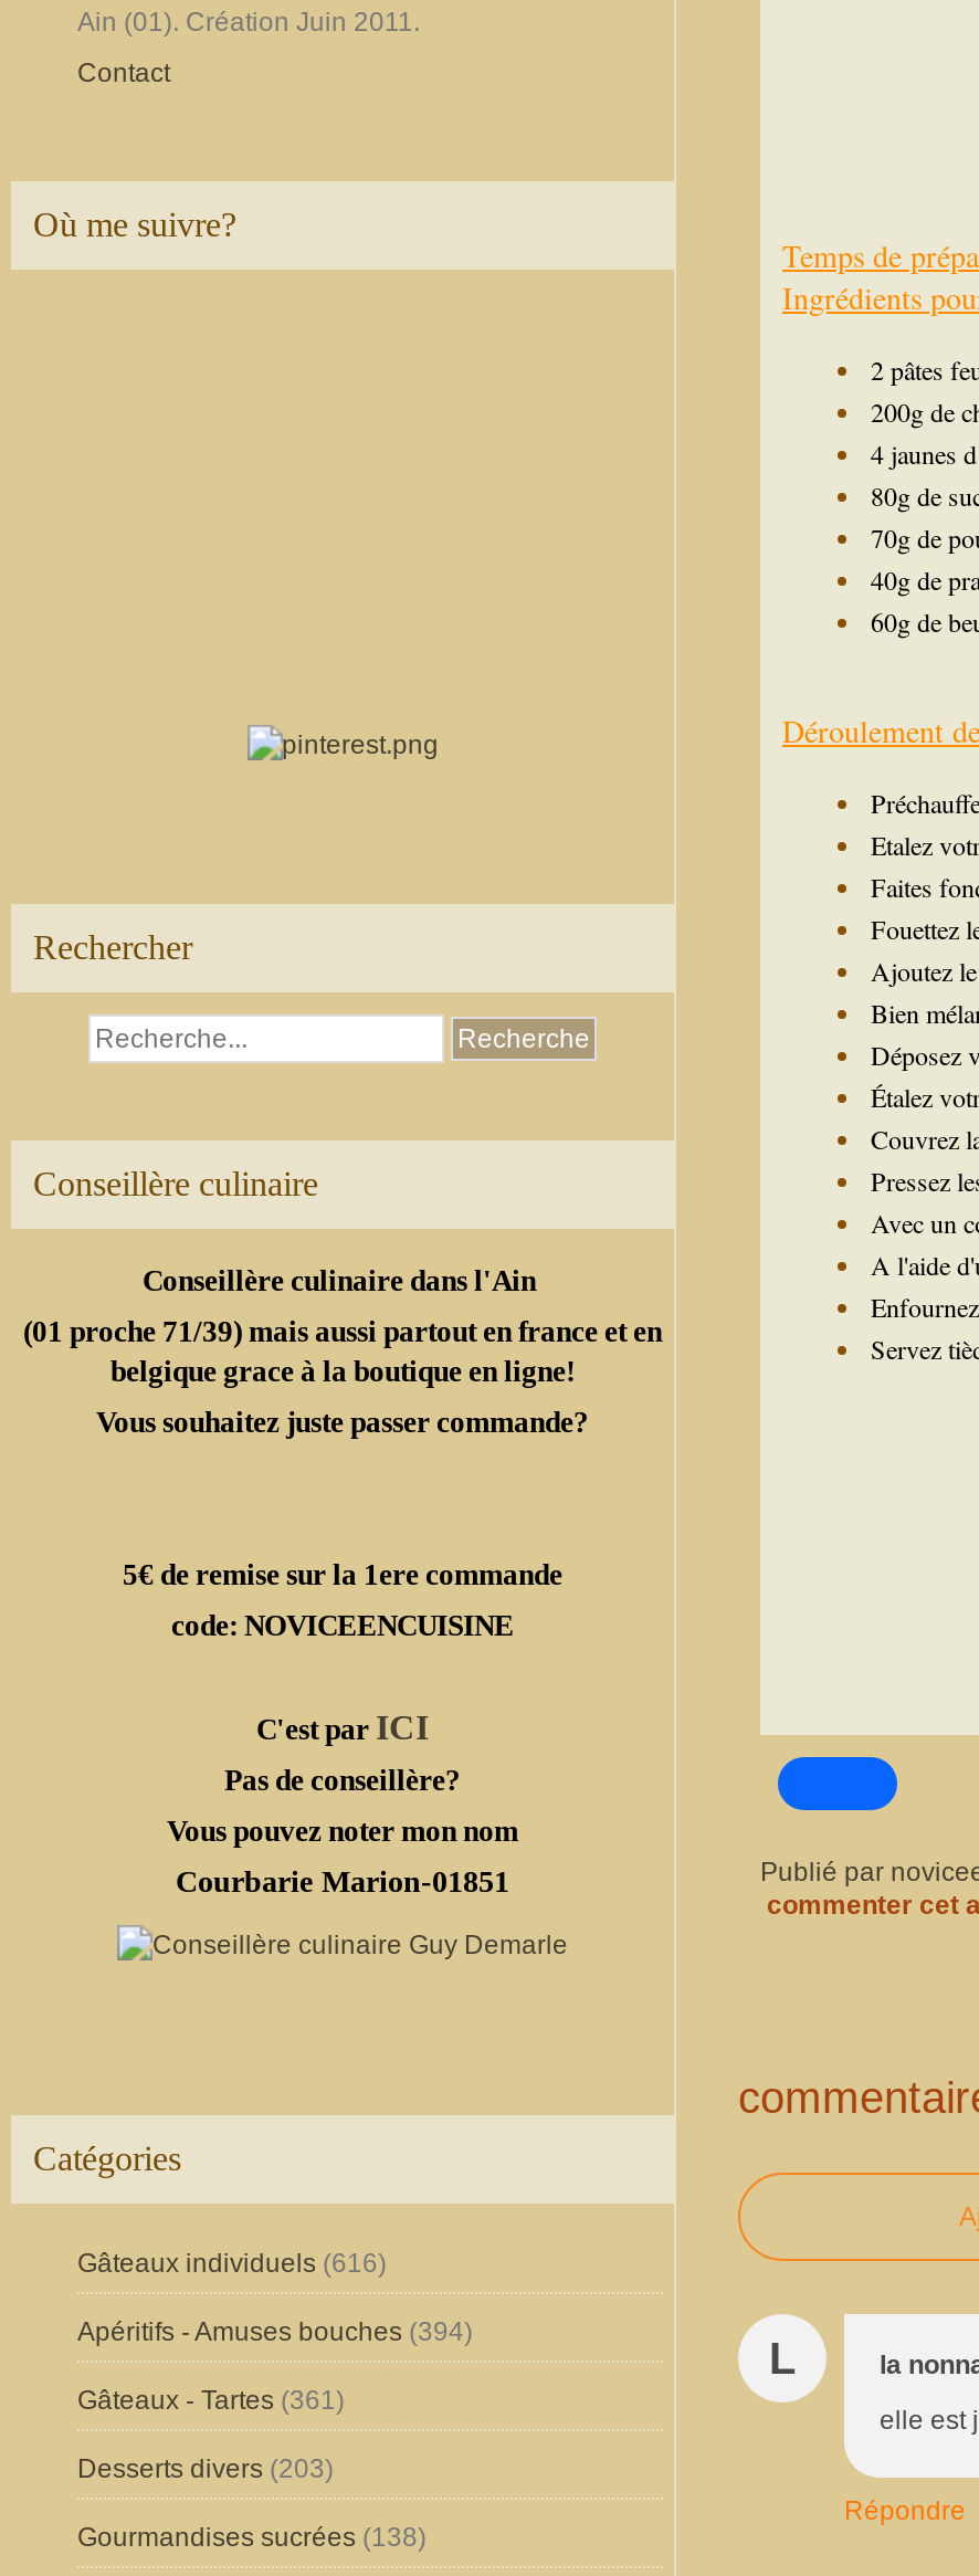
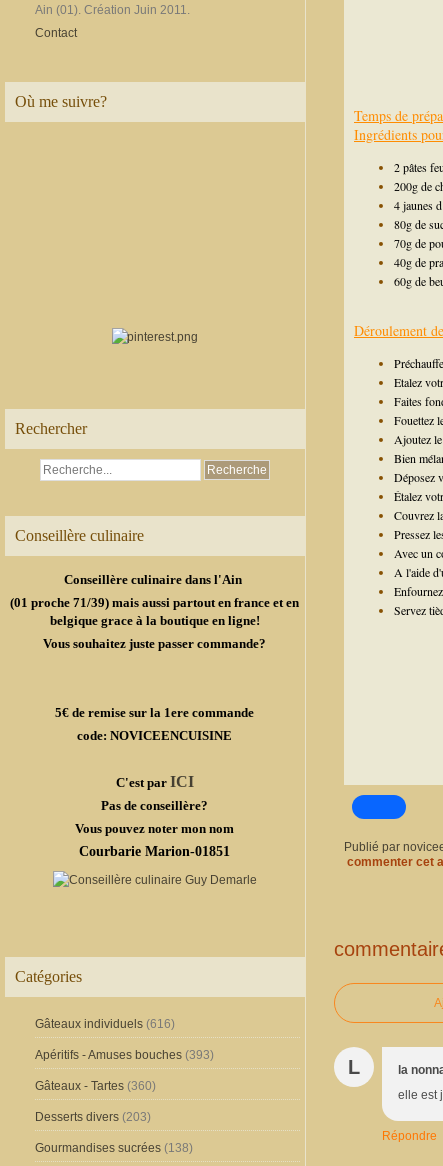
- Apéritifs - Amuses bouches (394)
+ Apéritifs - Amuses bouches (393)

- Gâteaux - Tartes (361)
+ Gâteaux - Tartes (360)
